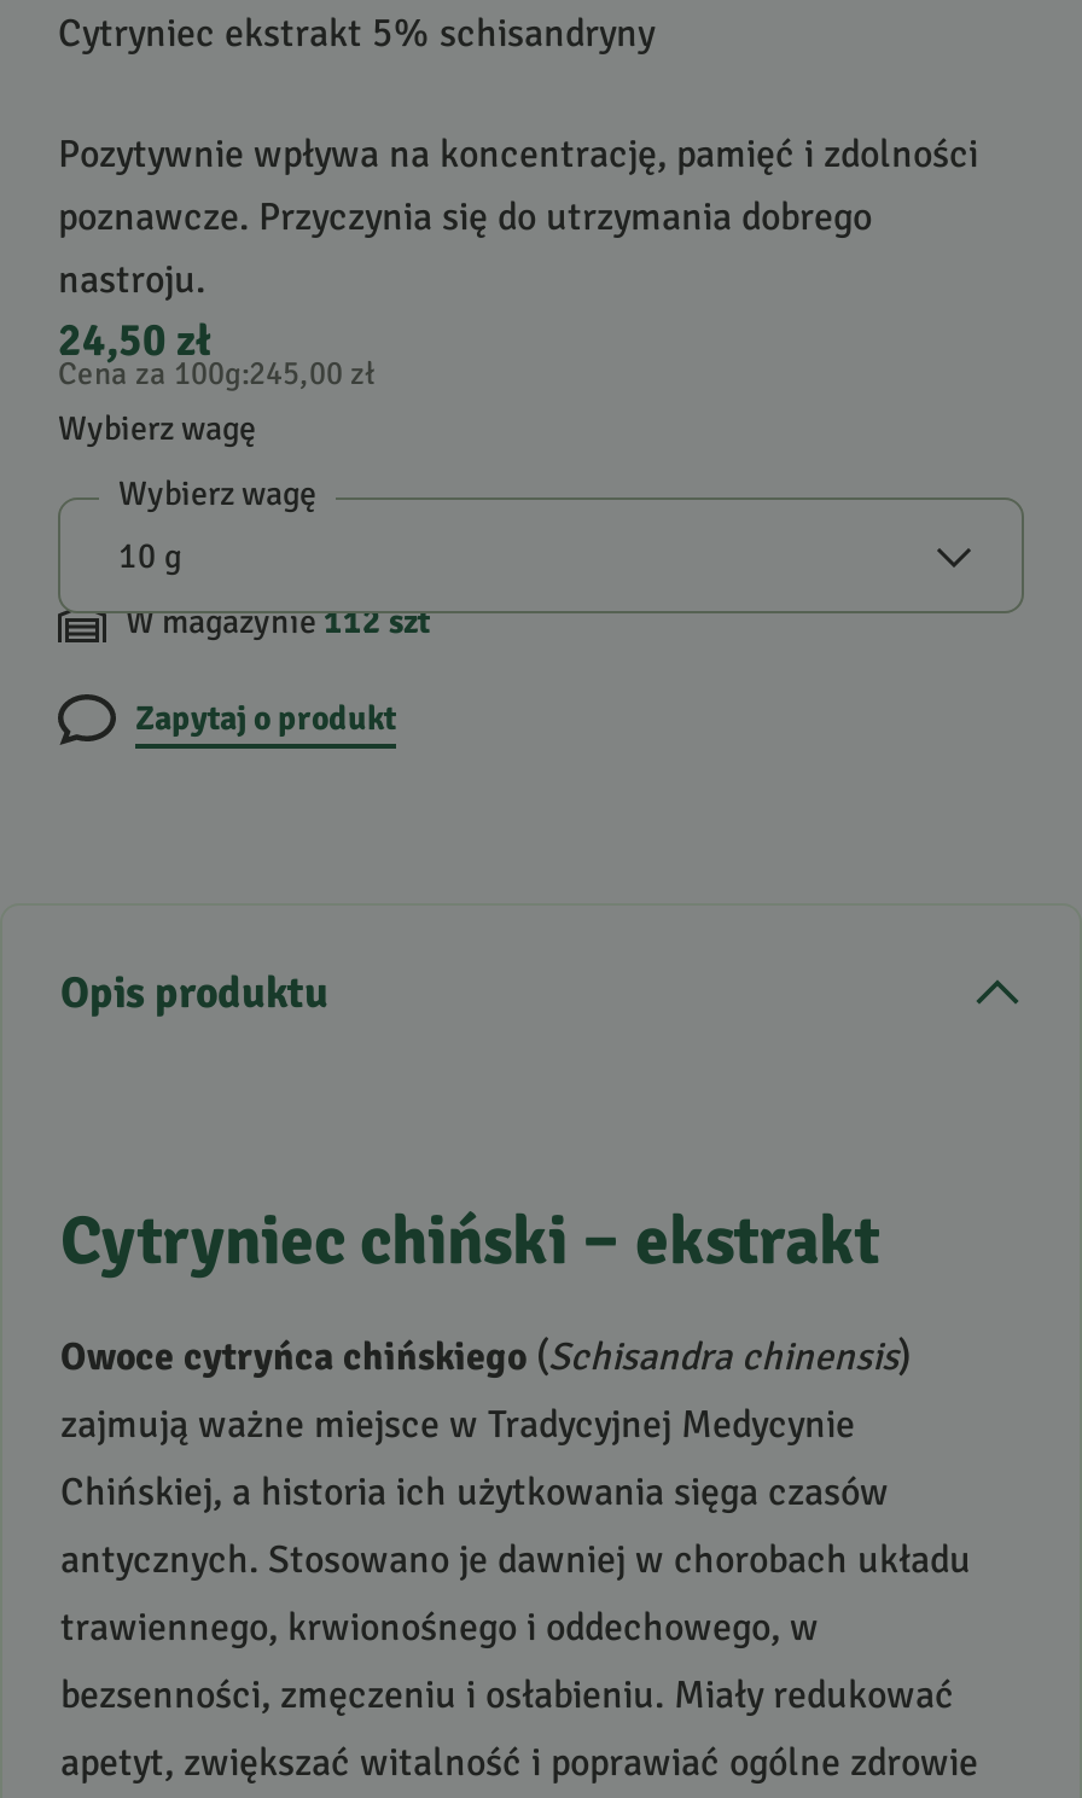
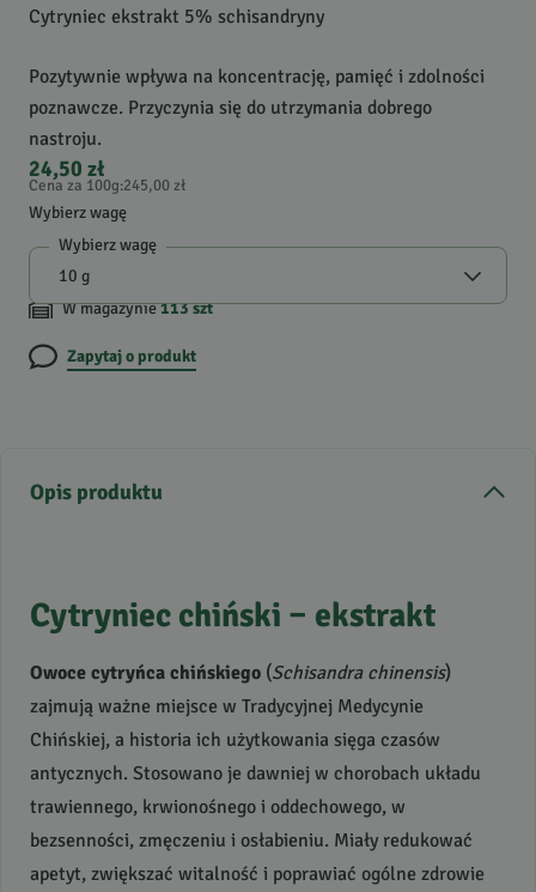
- W magazynie 112 szt
+ W magazynie 113 szt
